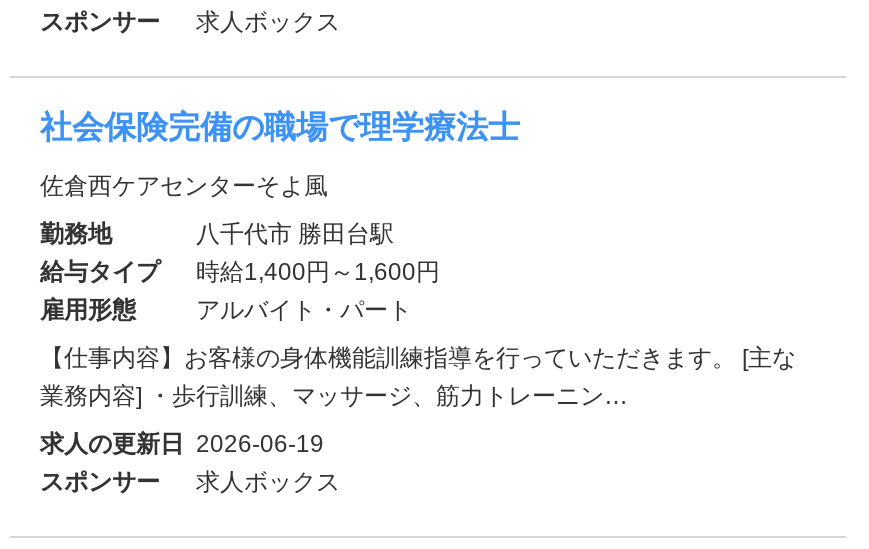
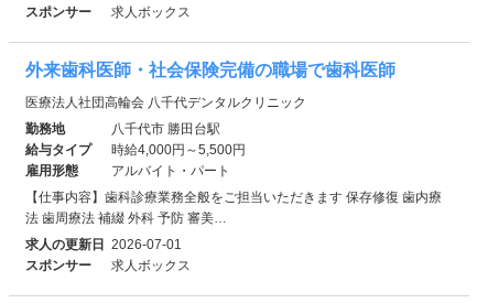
- 社会保険完備の職場で理学療法士
+ 外来歯科医師・社会保険完備の職場で歯科医師

- 佐倉西ケアセンターそよ風
+ 医療法人社団高輪会 八千代デンタルクリニック

- 給与タイプ 時給1,400円～1,600円
+ 給与タイプ 時給4,000円～5,500円

- 【仕事内容】お客様の身体機能訓練指導を行っていただきます。 [主な
- 業務内容] ・歩行訓練、マッサージ、筋力トレーニン…
+ 【仕事内容】歯科診療業務全般をご担当いただきます 保存修復 歯内療
+ 法 歯周療法 補綴 外科 予防 審美…

- 求人の更新日 2026-06-19
+ 求人の更新日 2026-07-01
